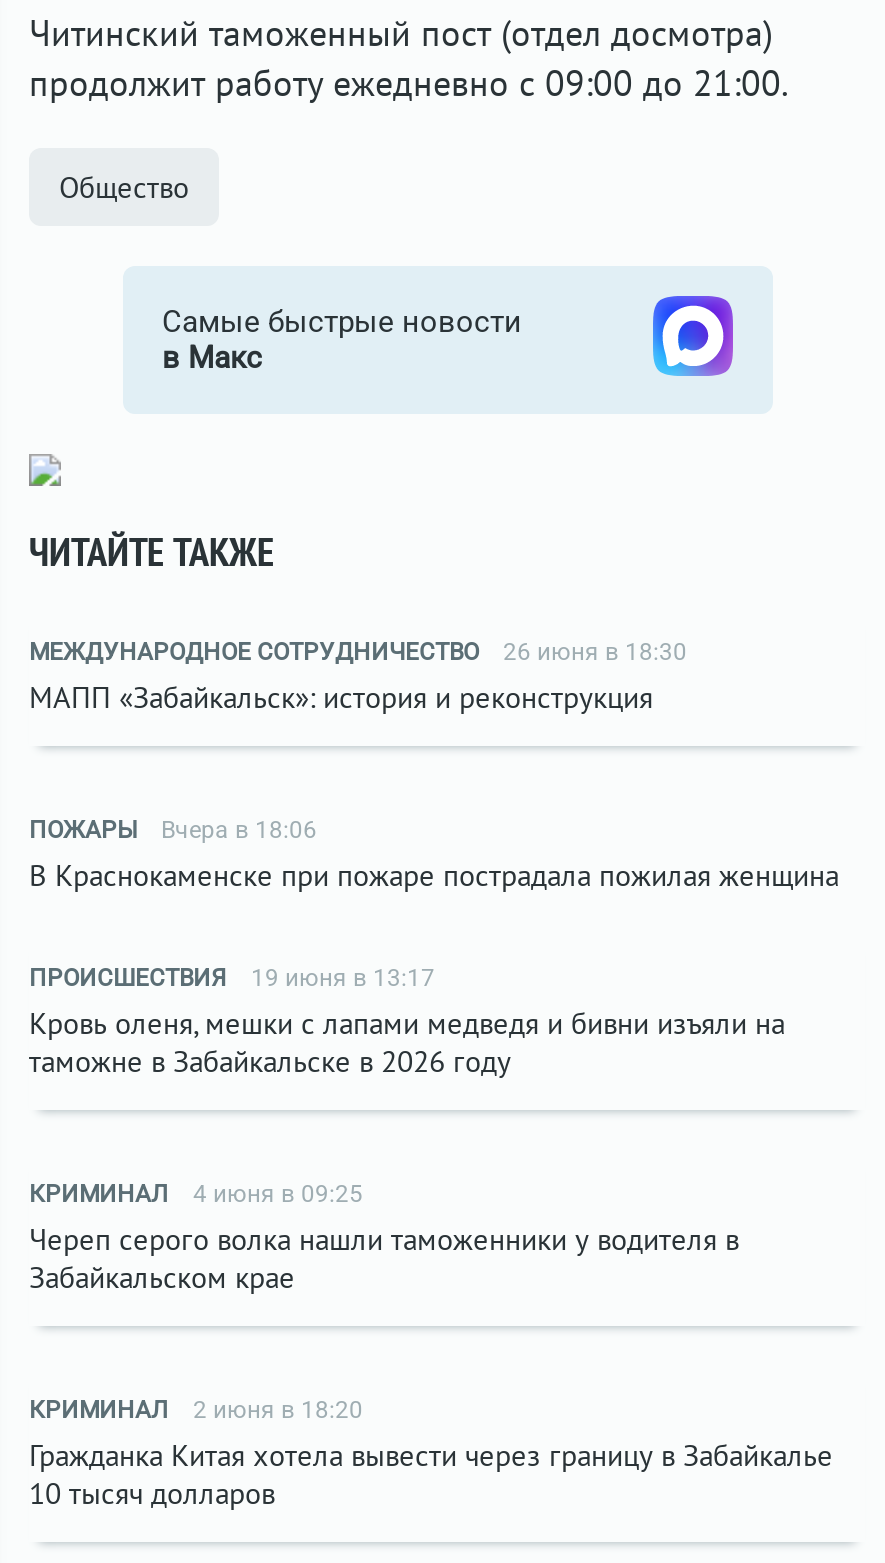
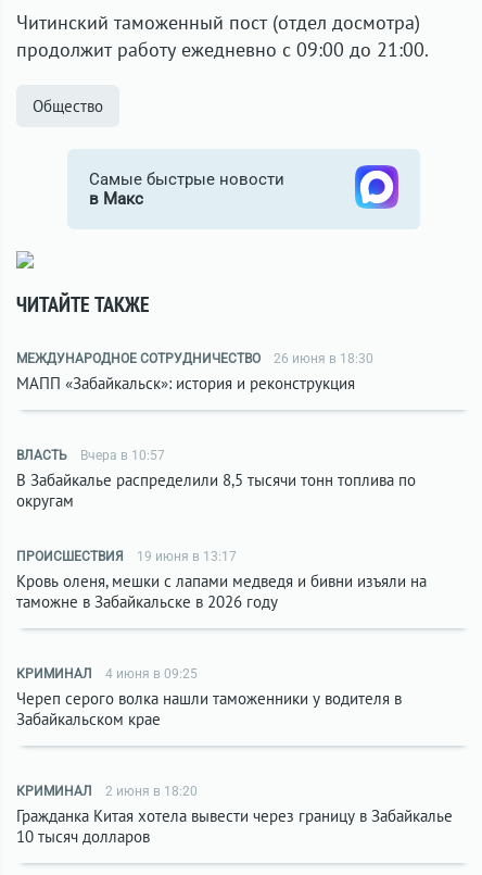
- ПОЖАРЫ
- Вчера в 18:06
- В Краснокаменске при пожаре пострадала пожилая женщина
+ ВЛАСТЬ
+ Вчера в 10:57
+ В Забайкалье распределили 8,5 тысячи тонн топлива по
+ округам
